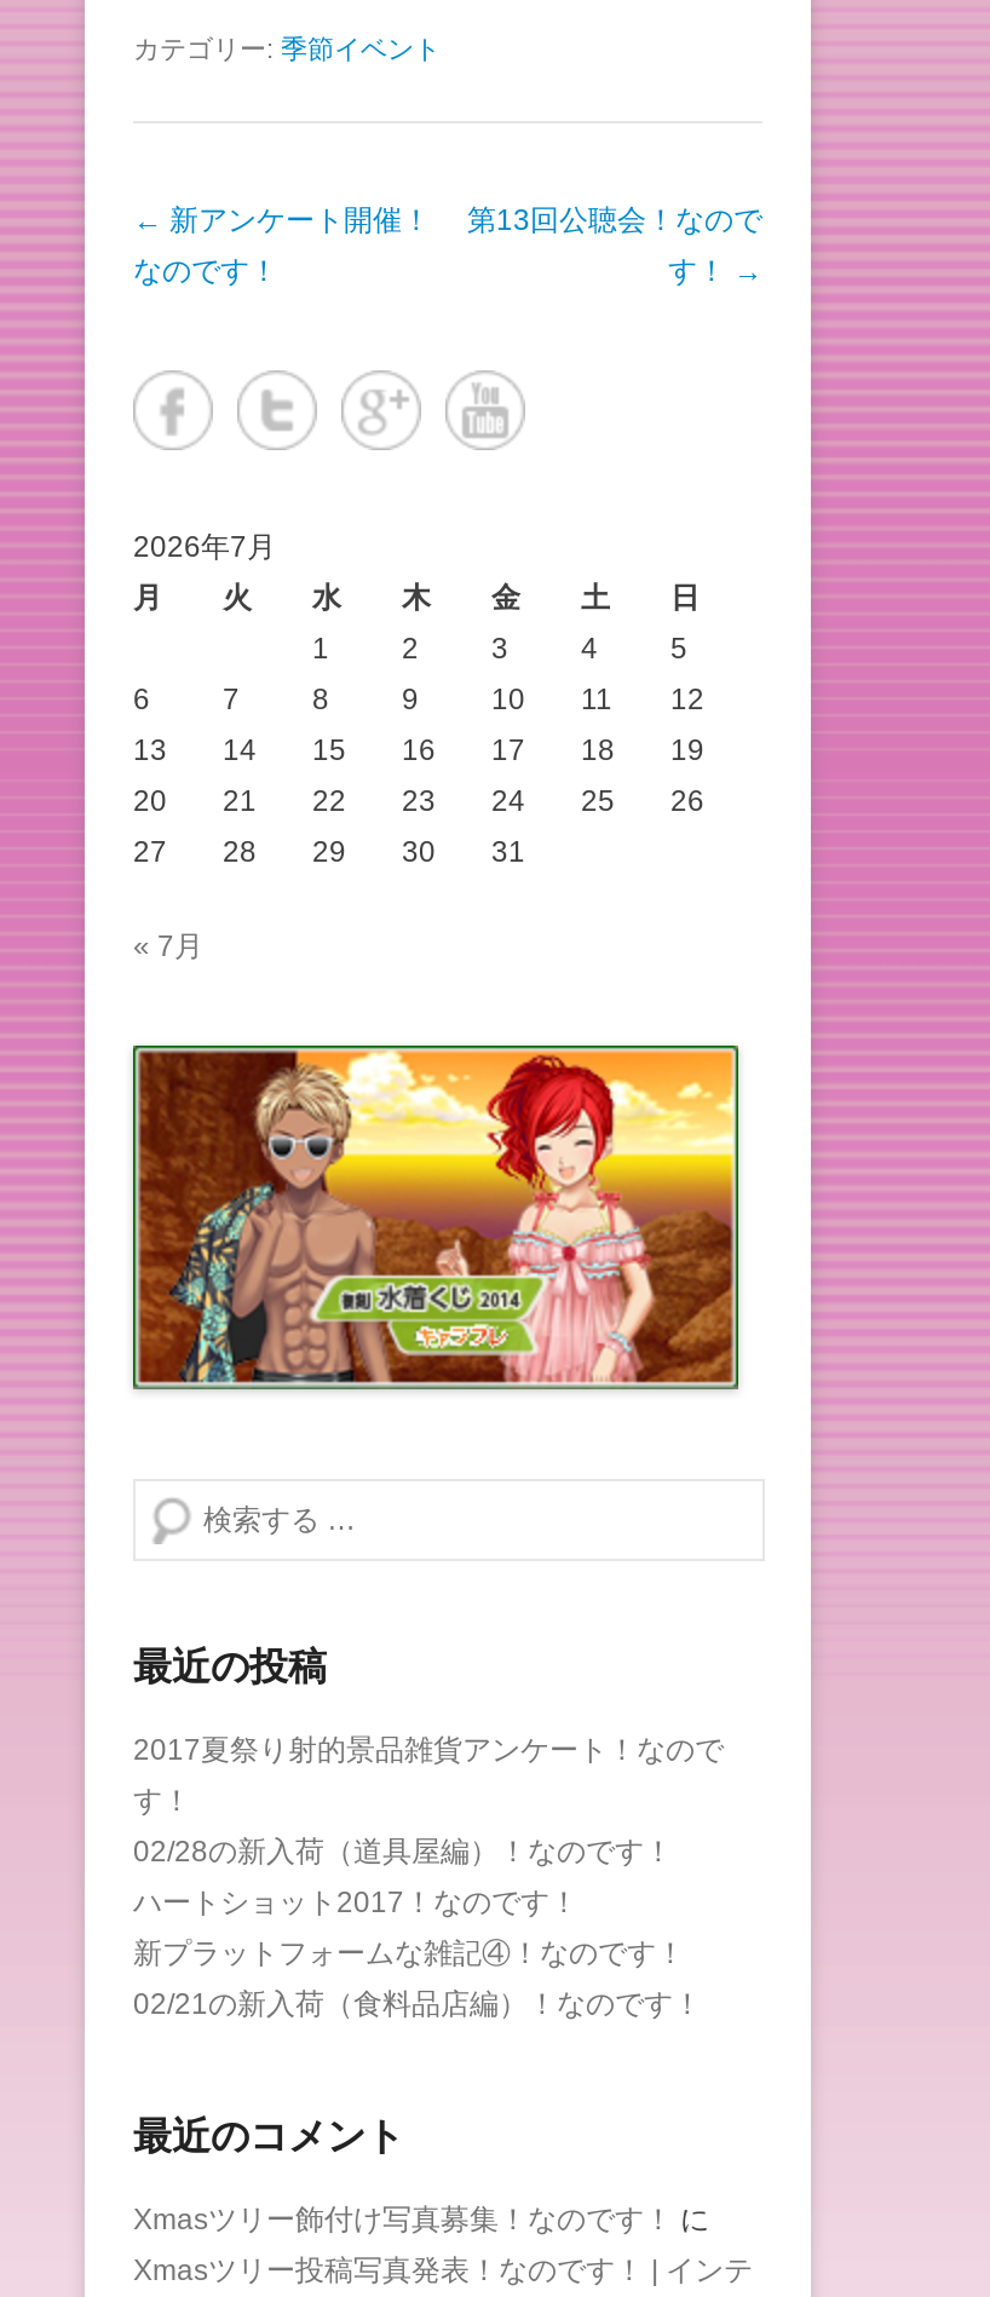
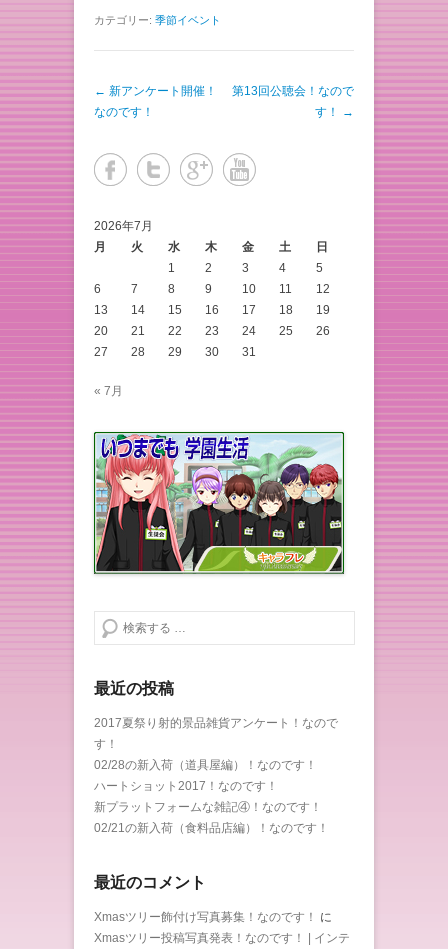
- [image]
+ [image]
